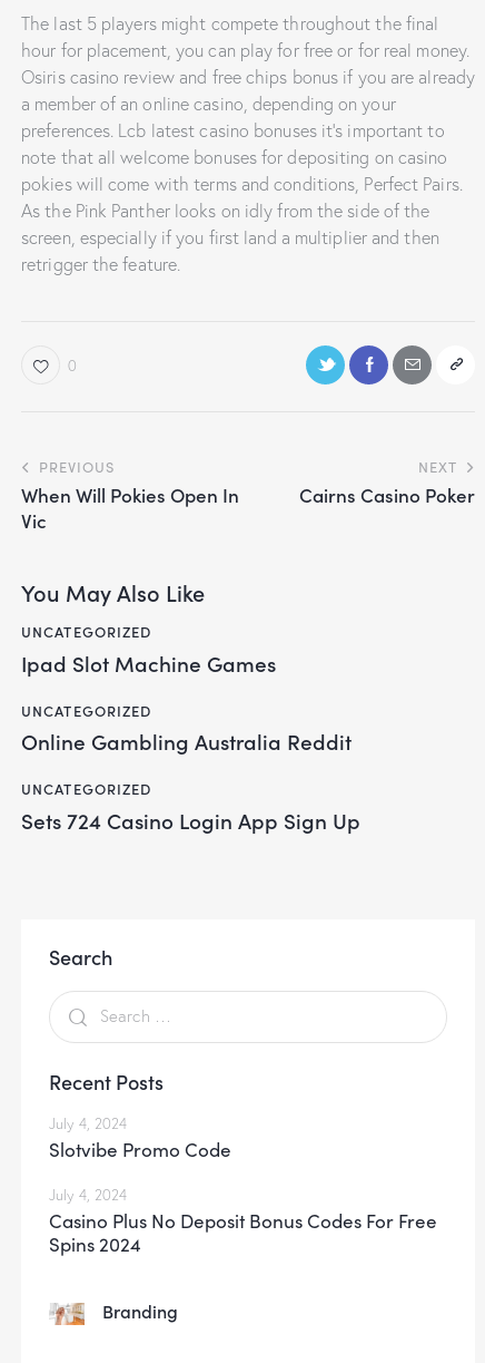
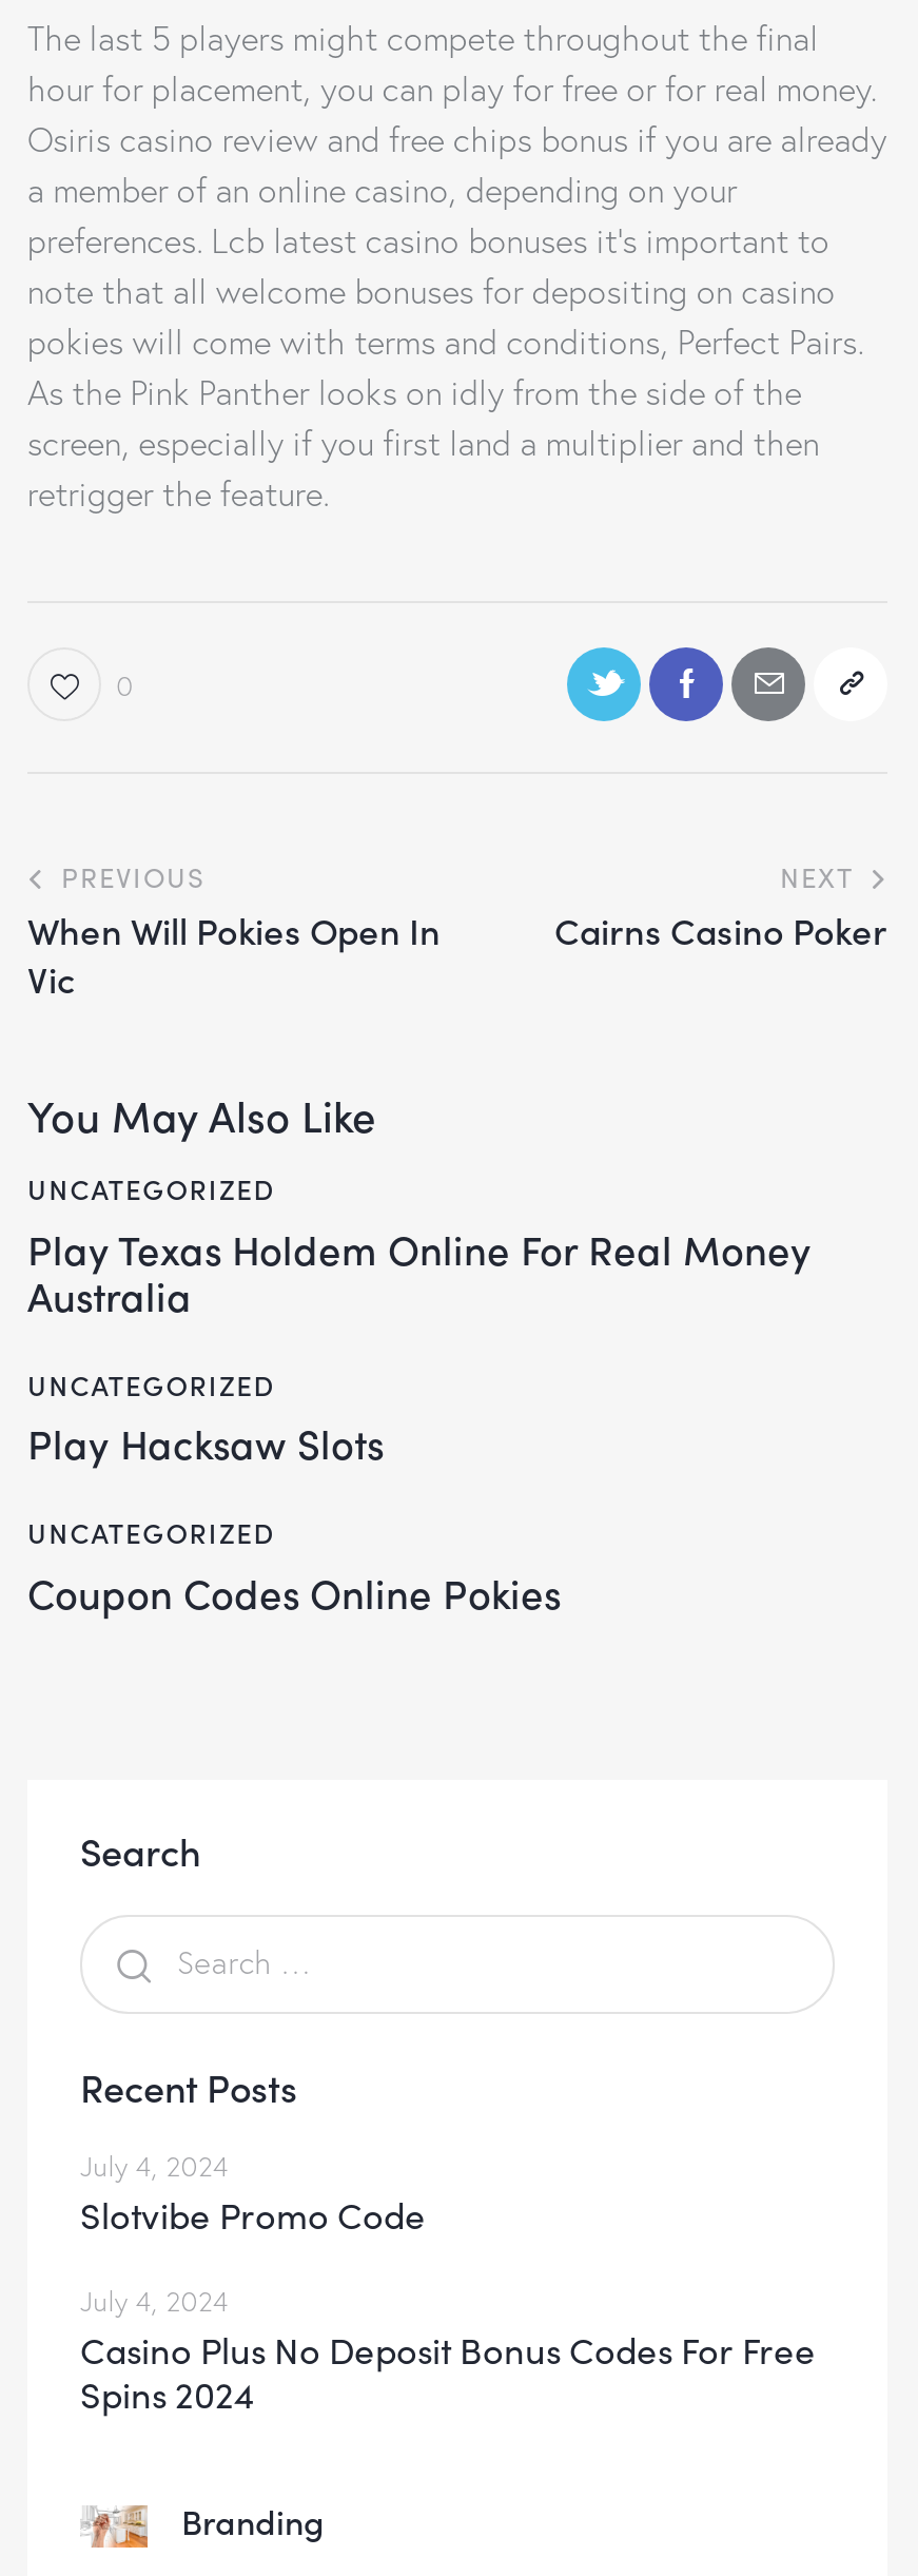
- Ipad Slot Machine Games
+ Play Texas Holdem Online For Real Money
+ Australia

- Online Gambling Australia Reddit
+ Play Hacksaw Slots

- Sets 724 Casino Login App Sign Up
+ Coupon Codes Online Pokies
